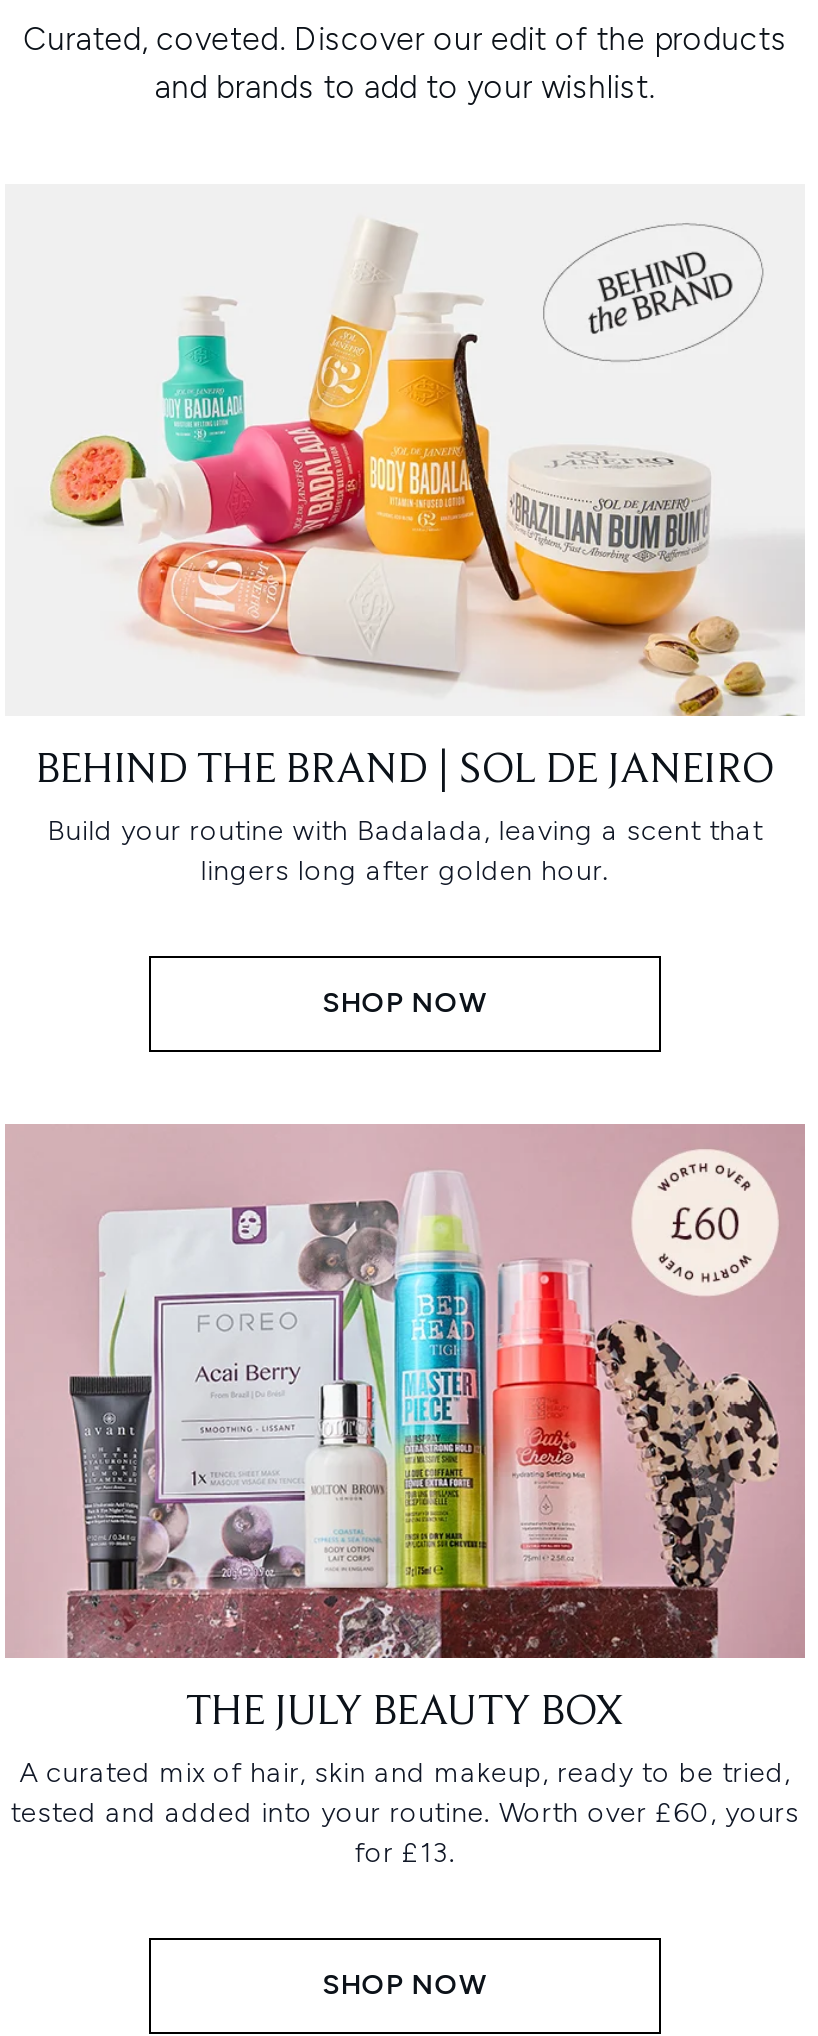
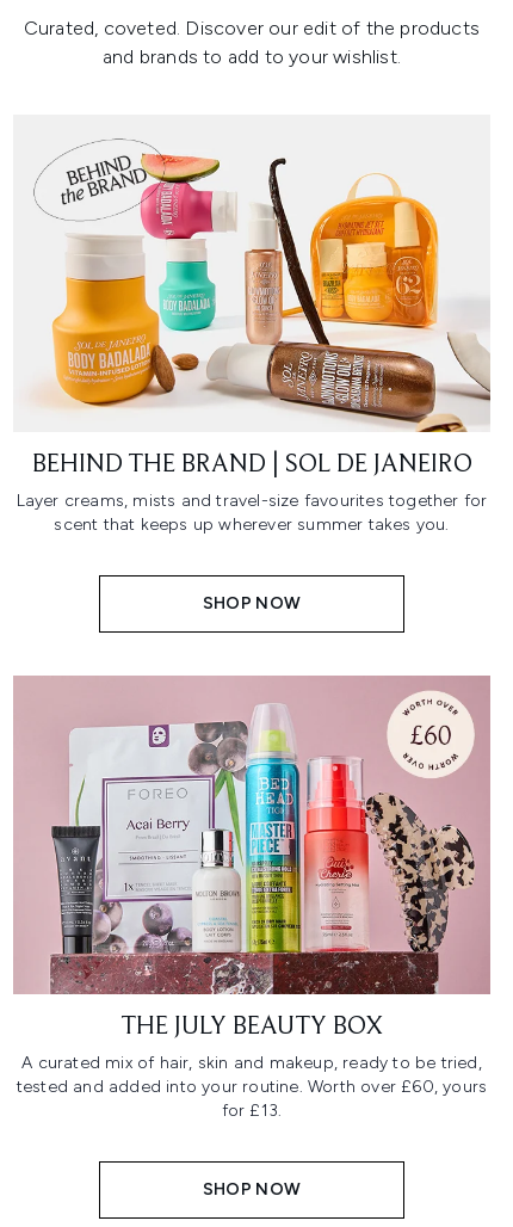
- [image]
+ [image]

- Build your routine with Badalada, leaving a scent that
- lingers long after golden hour.
+ Layer creams, mists and travel-size favourites together for
+ scent that keeps up wherever summer takes you.
